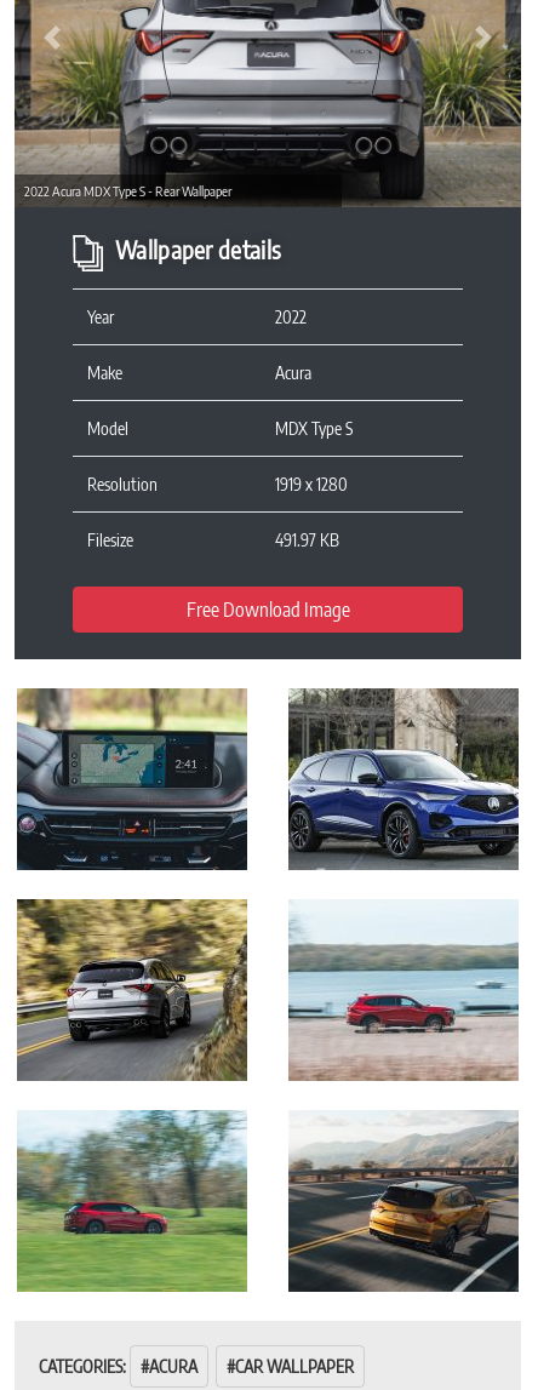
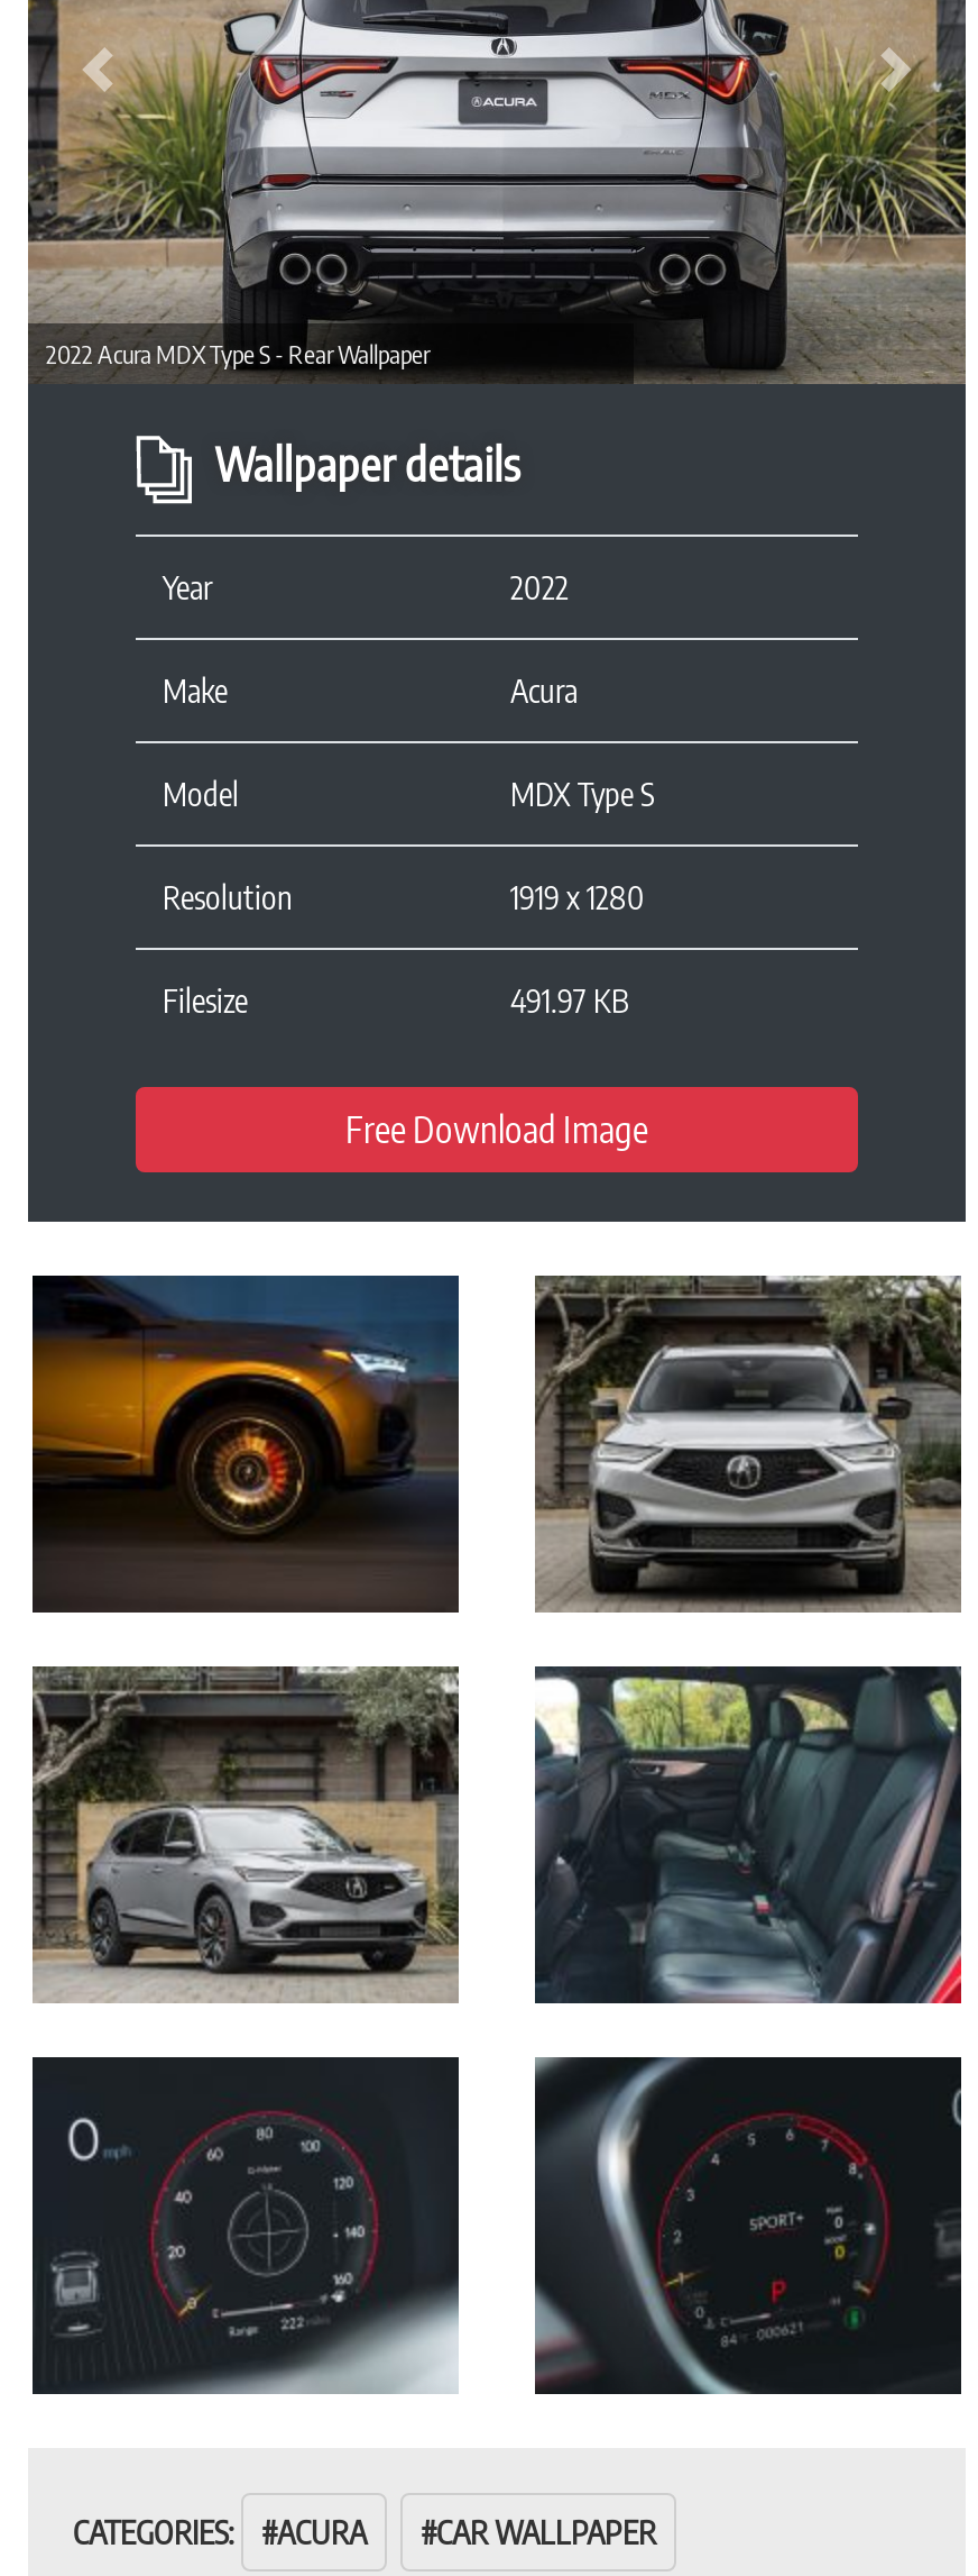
- [image]
+ [image]

- [image]
+ [image]

- [image]
+ [image]

- [image]
+ [image]

- [image]
+ [image]

- [image]
+ [image]
